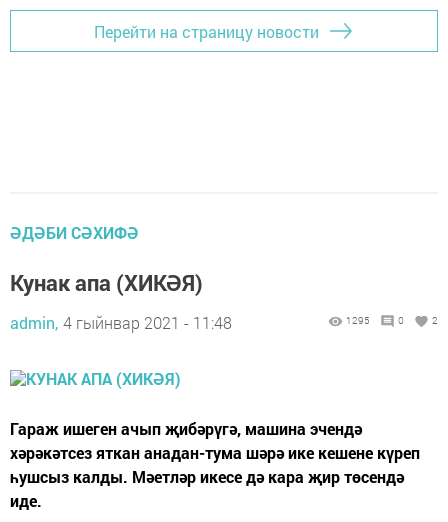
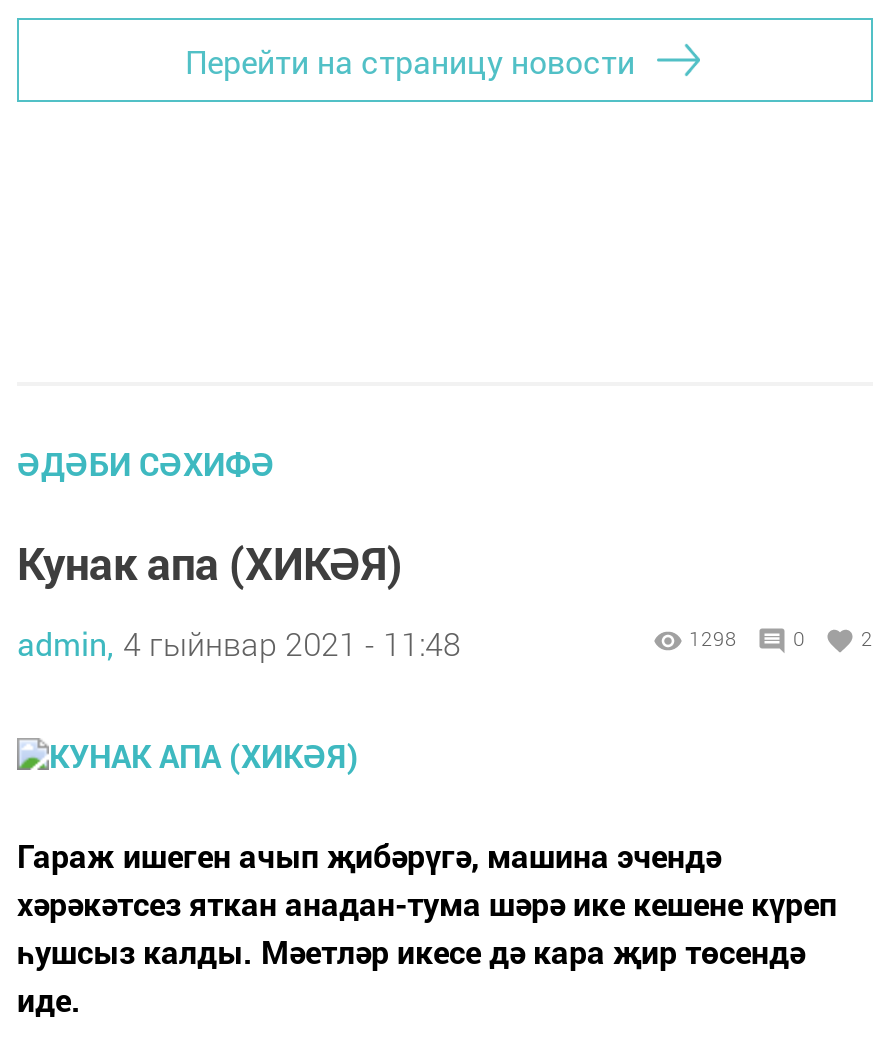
- 1295
+ 1298
